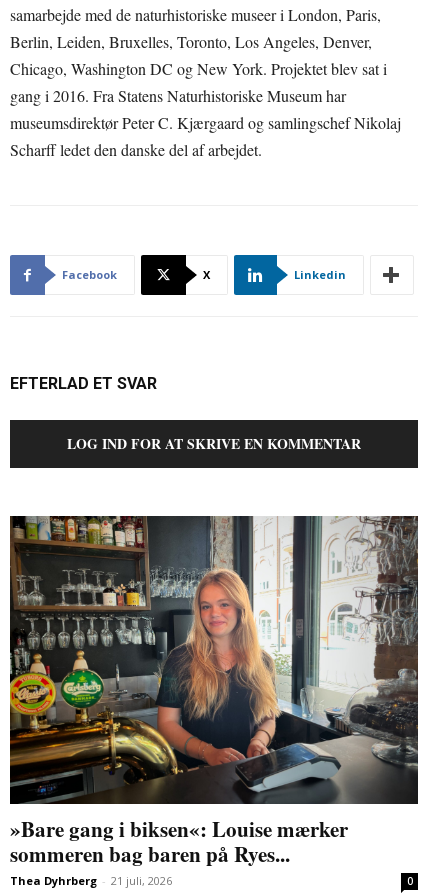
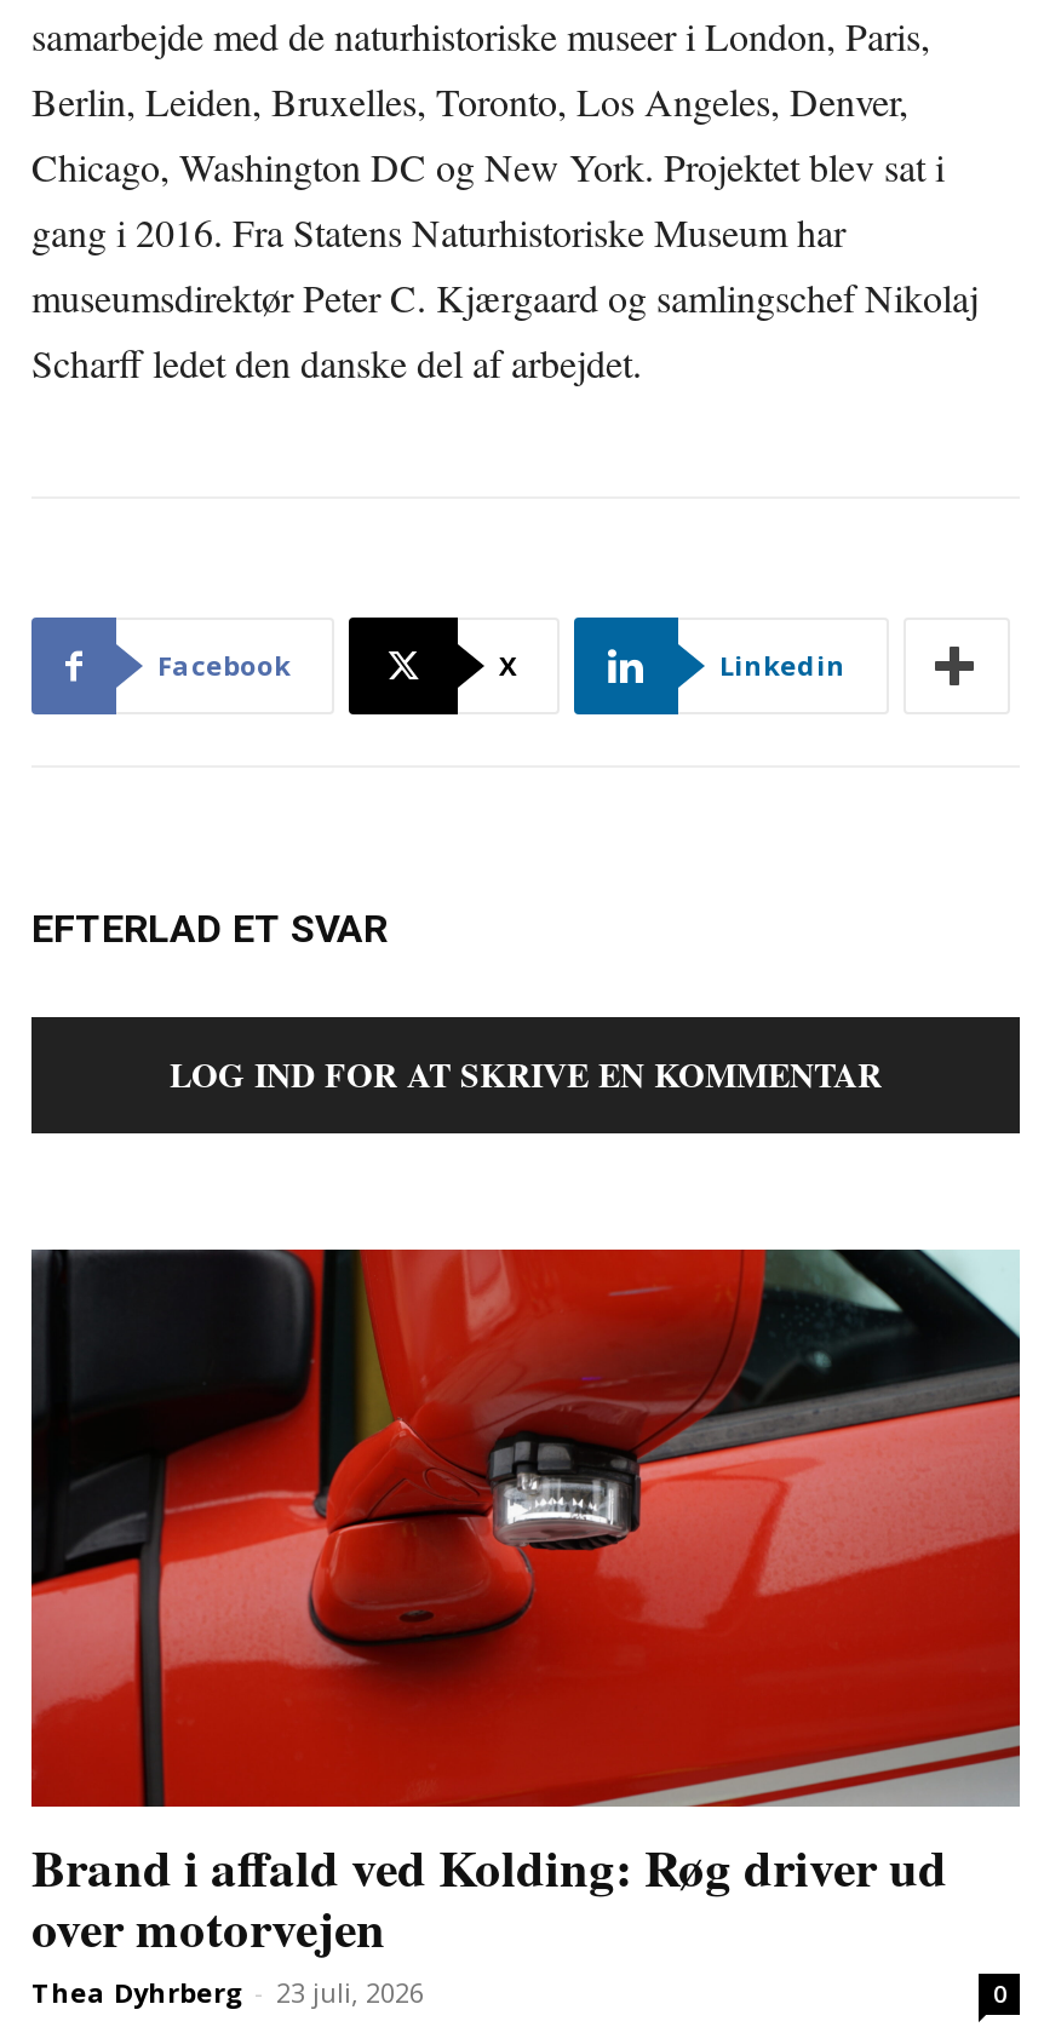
- [image]
- »Bare gang i biksen«: Louise mærker
- sommeren bag baren på Ryes...
- Thea Dyhrberg - 21 juli, 2026
+ [image]
+ Brand i affald ved Kolding: Røg driver ud
+ over motorvejen
+ Thea Dyhrberg - 23 juli, 2026
